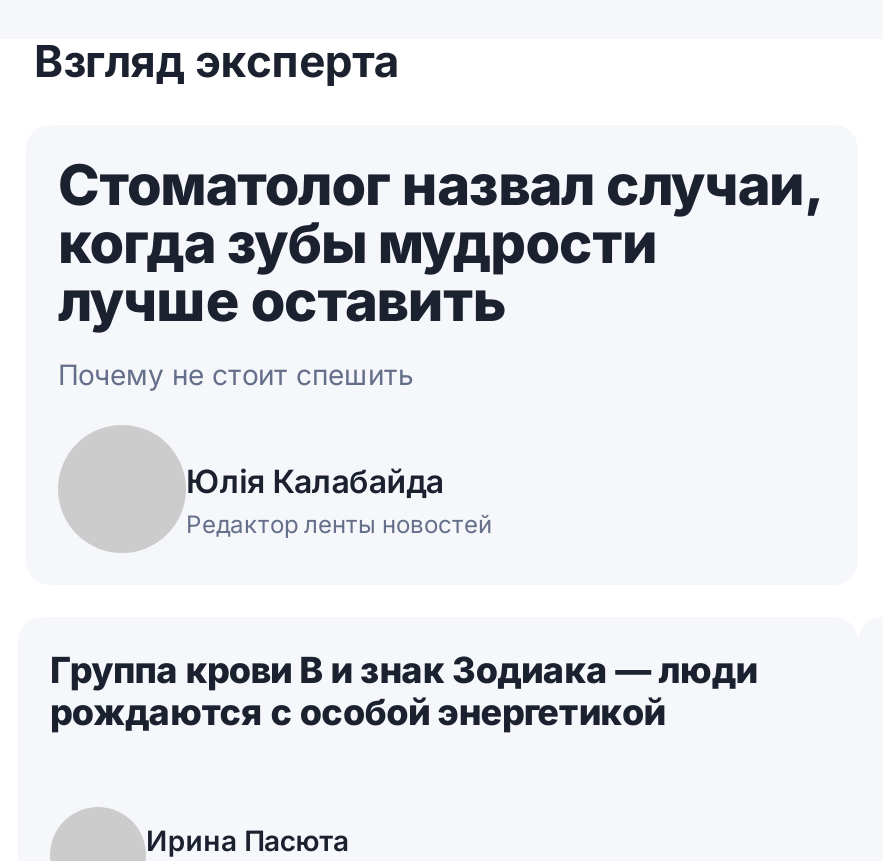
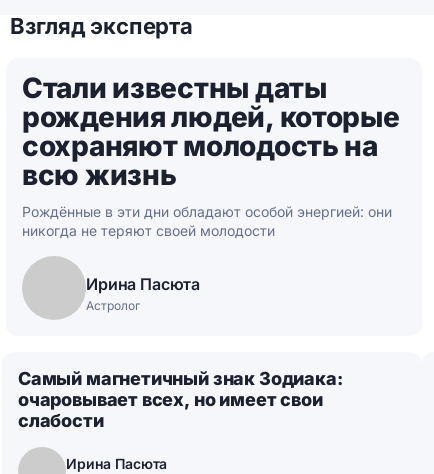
- Стоматолог назвал случаи,
- когда зубы мудрости
- лучше оставить
- Почему не стоит спешить
+ Стали известны даты
+ рождения людей, которые
+ сохраняют молодость на
+ всю жизнь
+ Рождённые в эти дни обладают особой энергией: они
+ никогда не теряют своей молодости

- Юлія Калабайда
- Редактор ленты новостей
+ Ирина Пасюта
+ Астролог

- Группа крови B и знак Зодиака — люди
- рождаются с особой энергетикой
+ Самый магнетичный знак Зодиака:
+ очаровывает всех, но имеет свои
+ слабости
